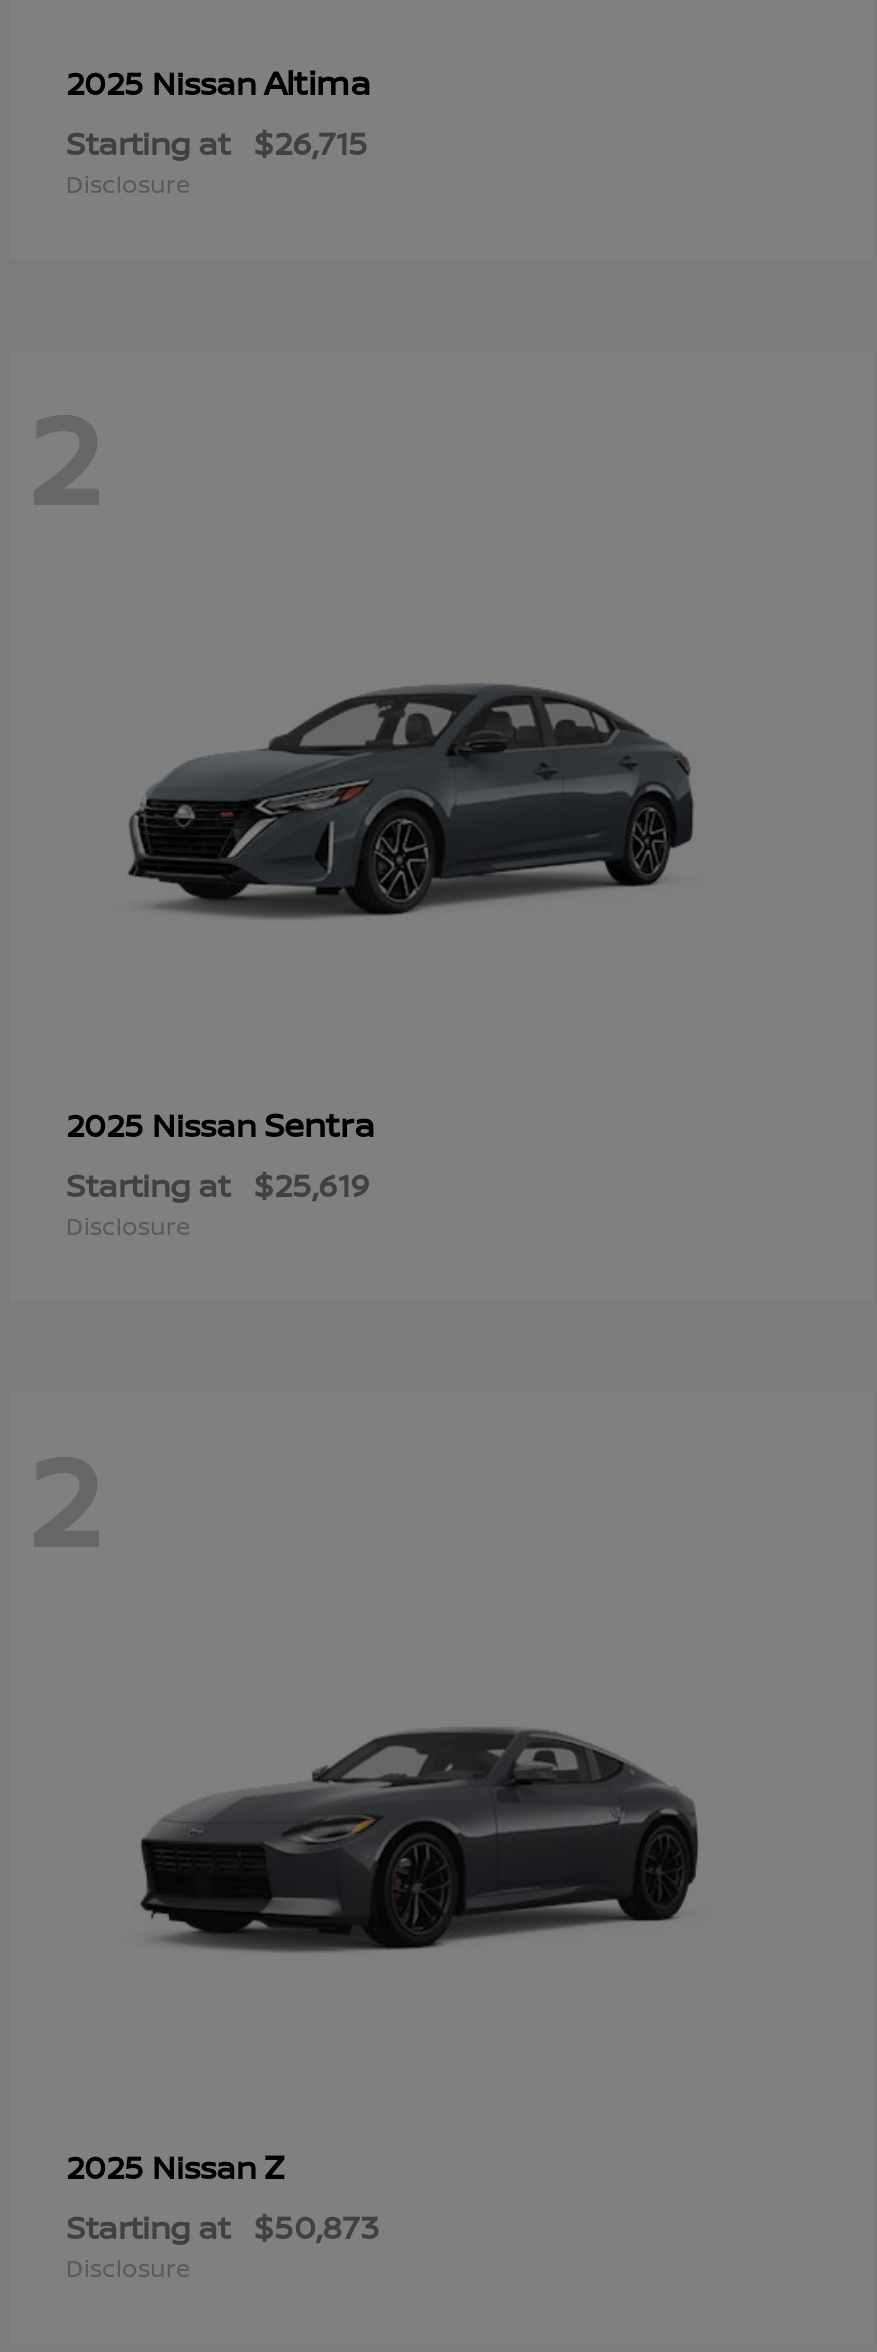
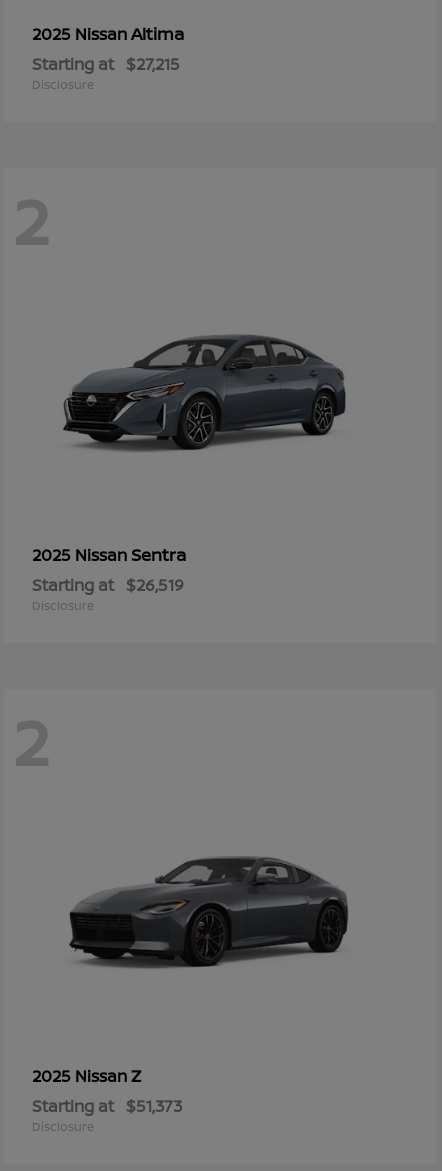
- Starting at $26,715
+ Starting at $27,215

- Starting at $25,619
+ Starting at $26,519

- Starting at $50,873
+ Starting at $51,373
